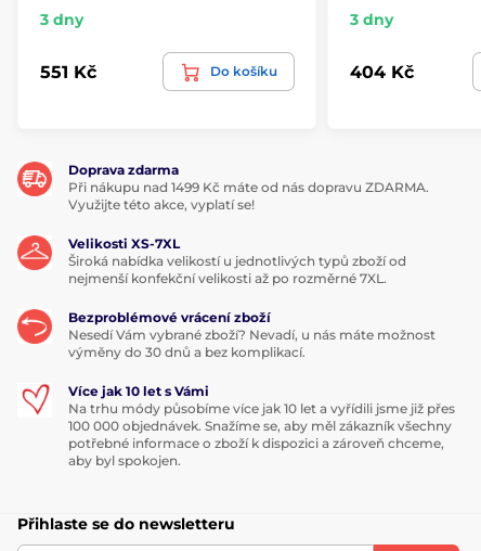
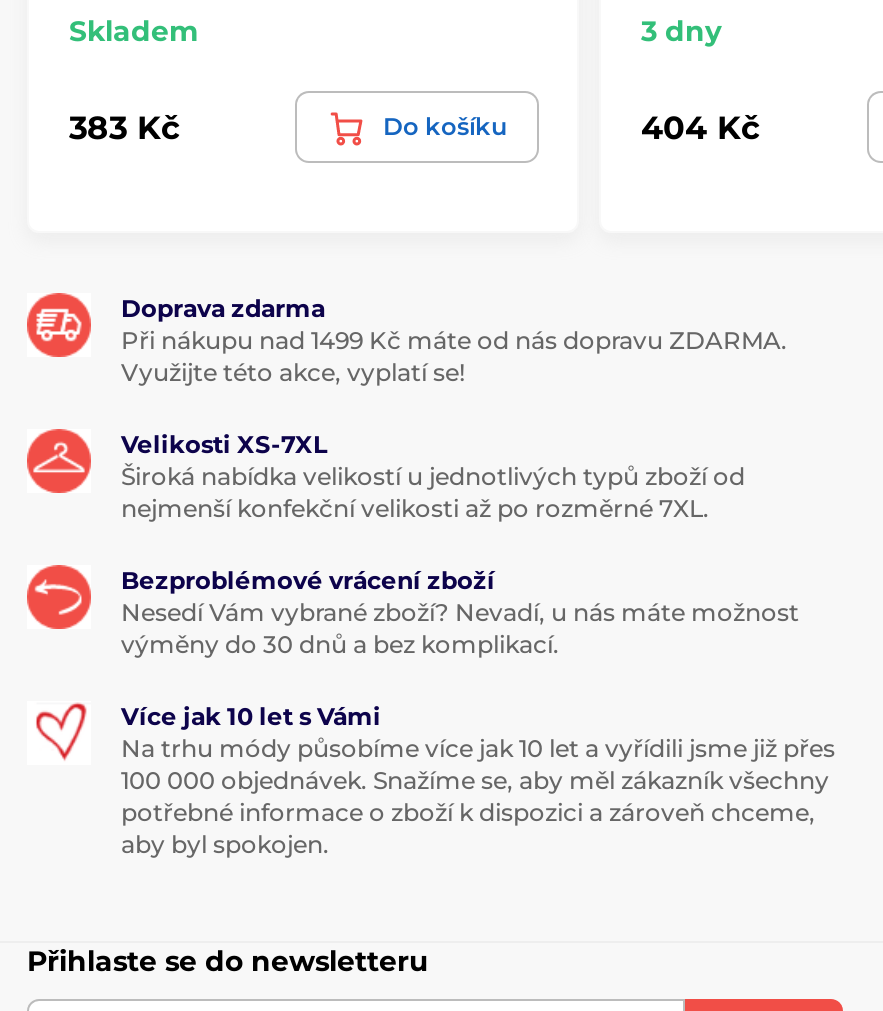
- 3 dny
+ Skladem

- 551 Kč
+ 383 Kč
